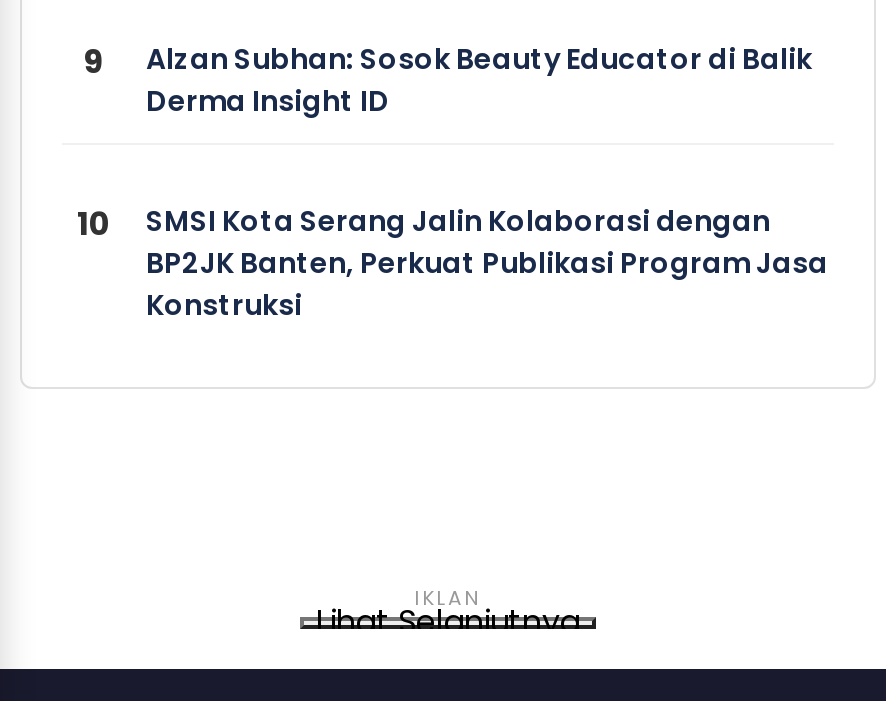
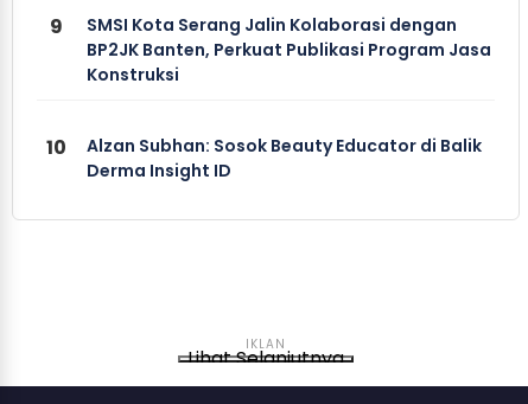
moved down: 10 | Alzan Subhan: Sosok Beauty Educator di Balik | Derma Insight ID

moved up: SMSI Kota Serang Jalin Kolaborasi dengan | BP2JK Banten, Perkuat Publikasi Program Jasa | Konstruksi
